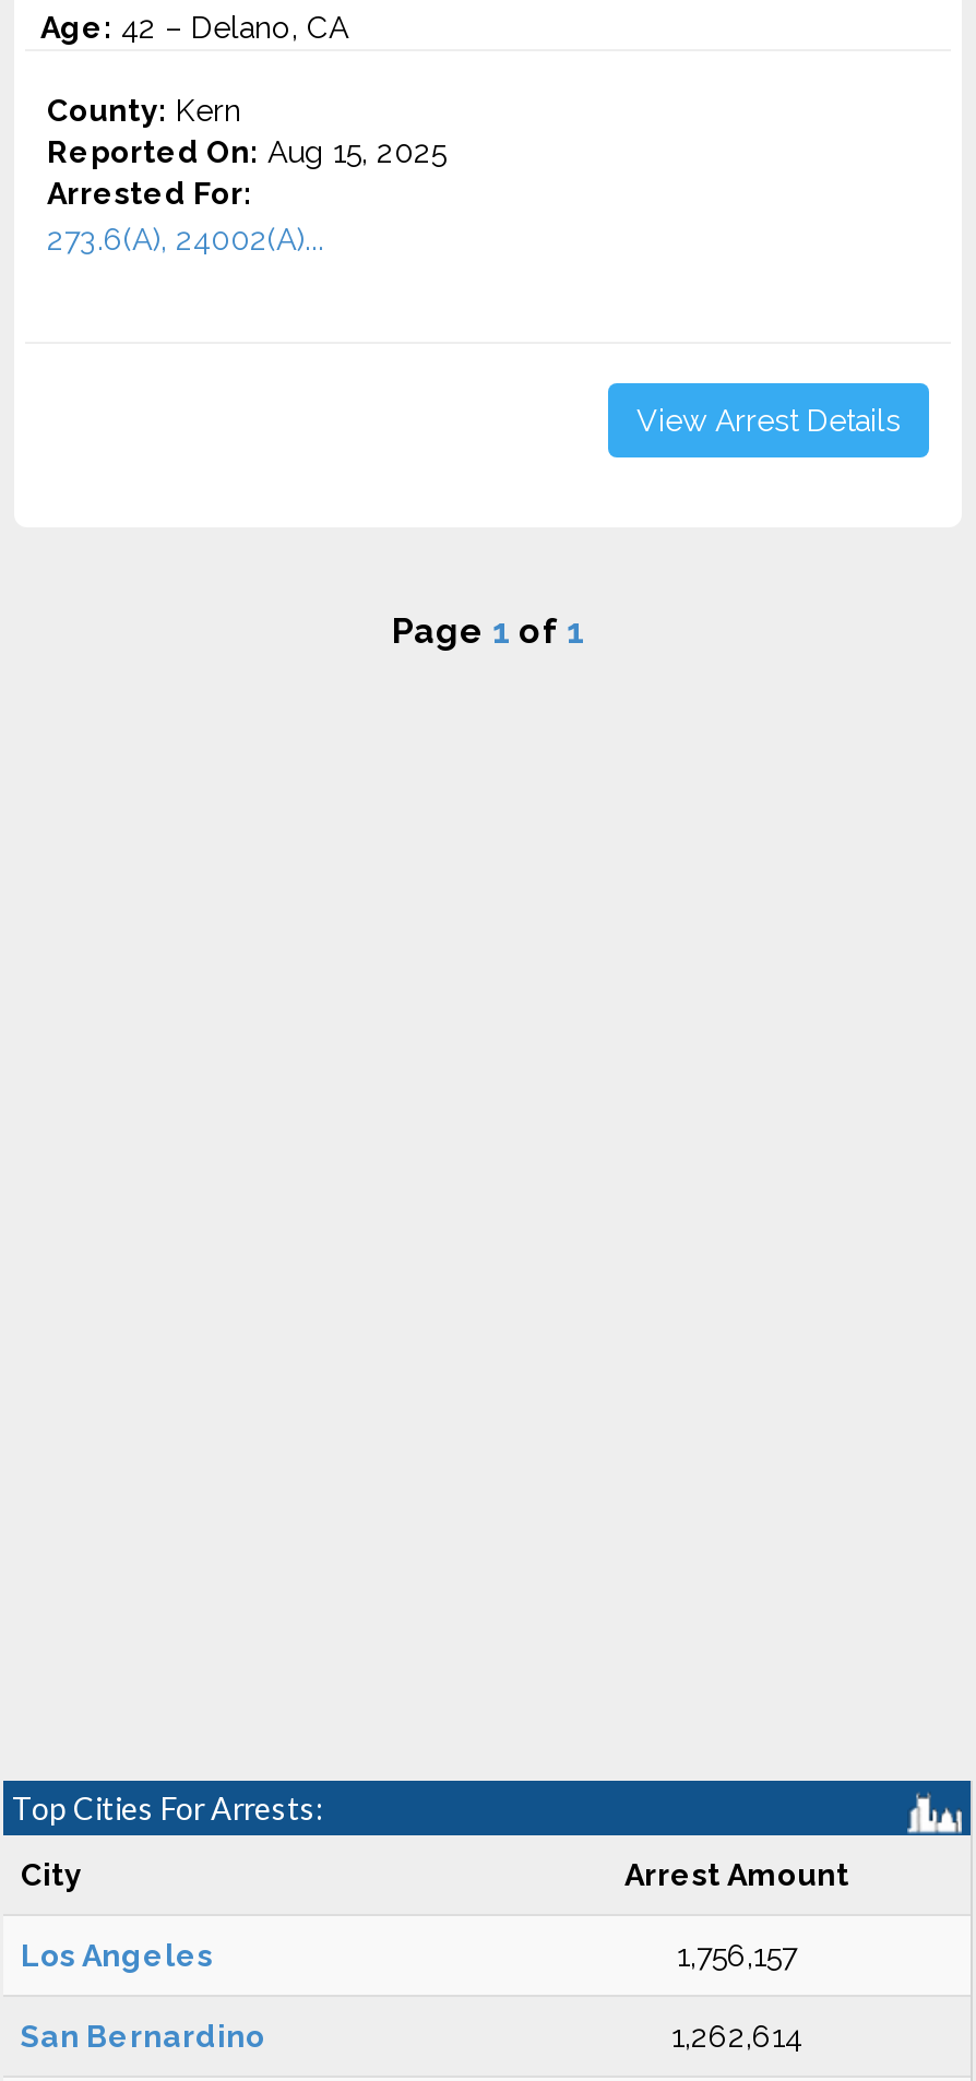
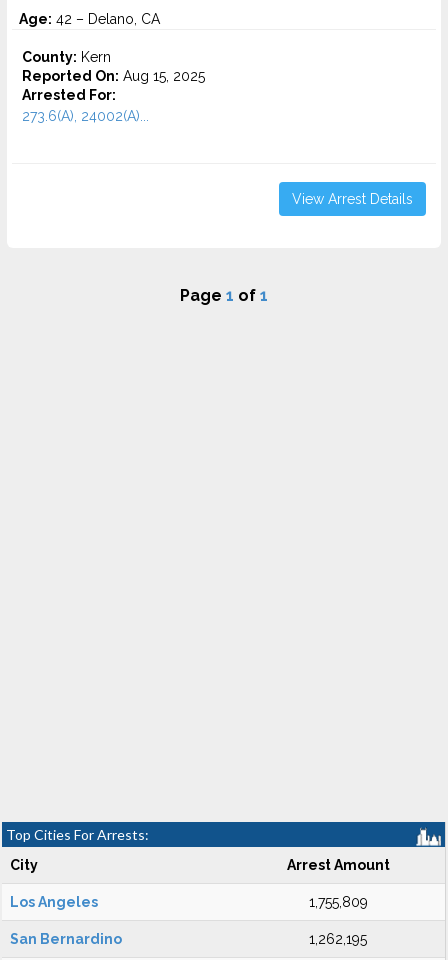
- 1,756,157
+ 1,755,809

- 1,262,614
+ 1,262,195
